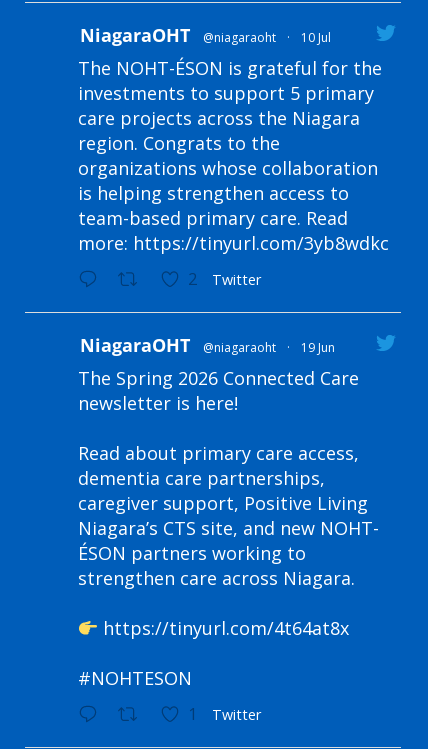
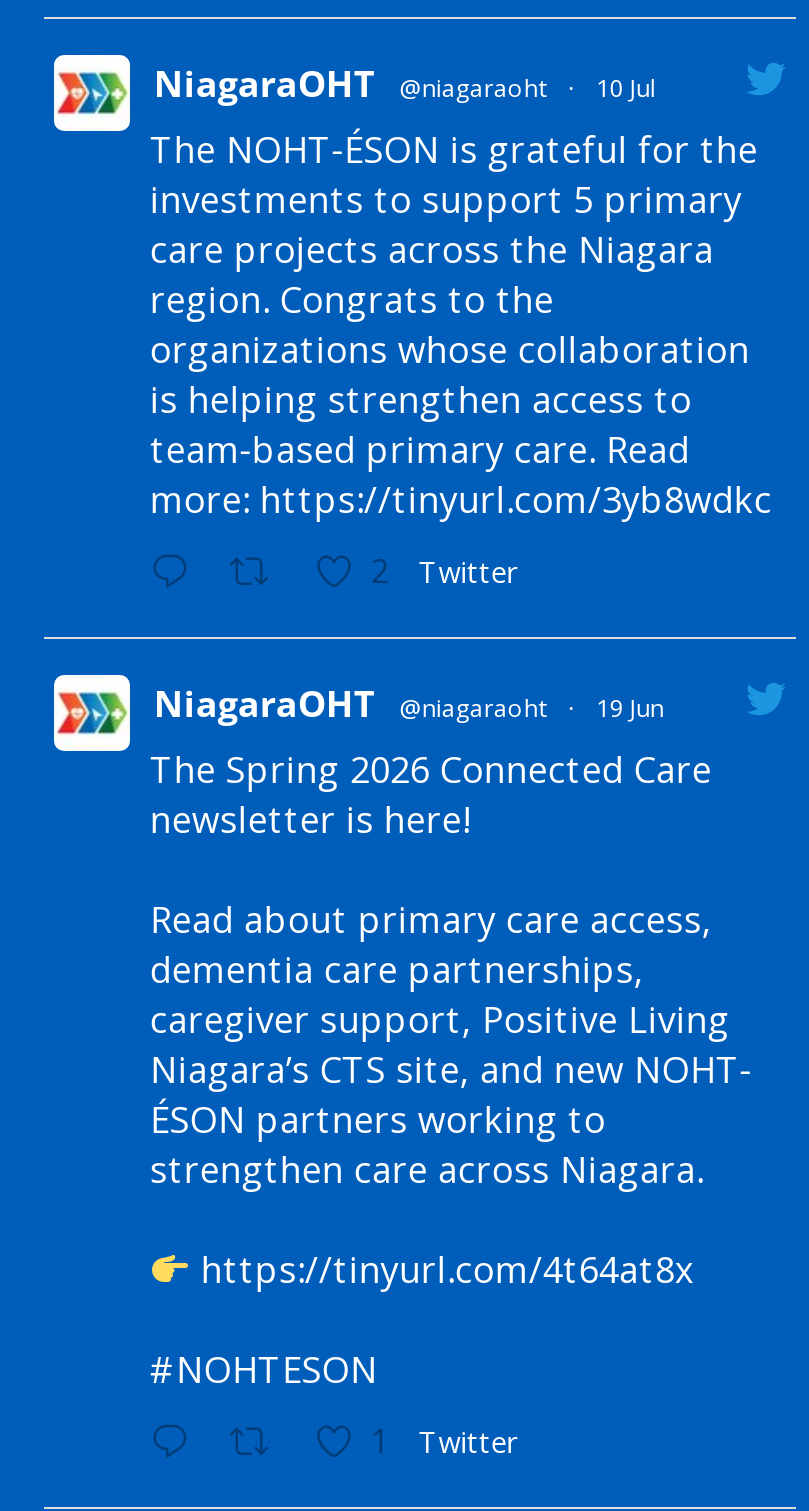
+ [image]

+ [image]
